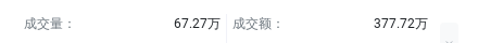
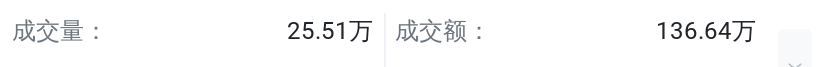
- 67.27万 成交额：
+ 25.51万 成交额：

- 377.72万
+ 136.64万
